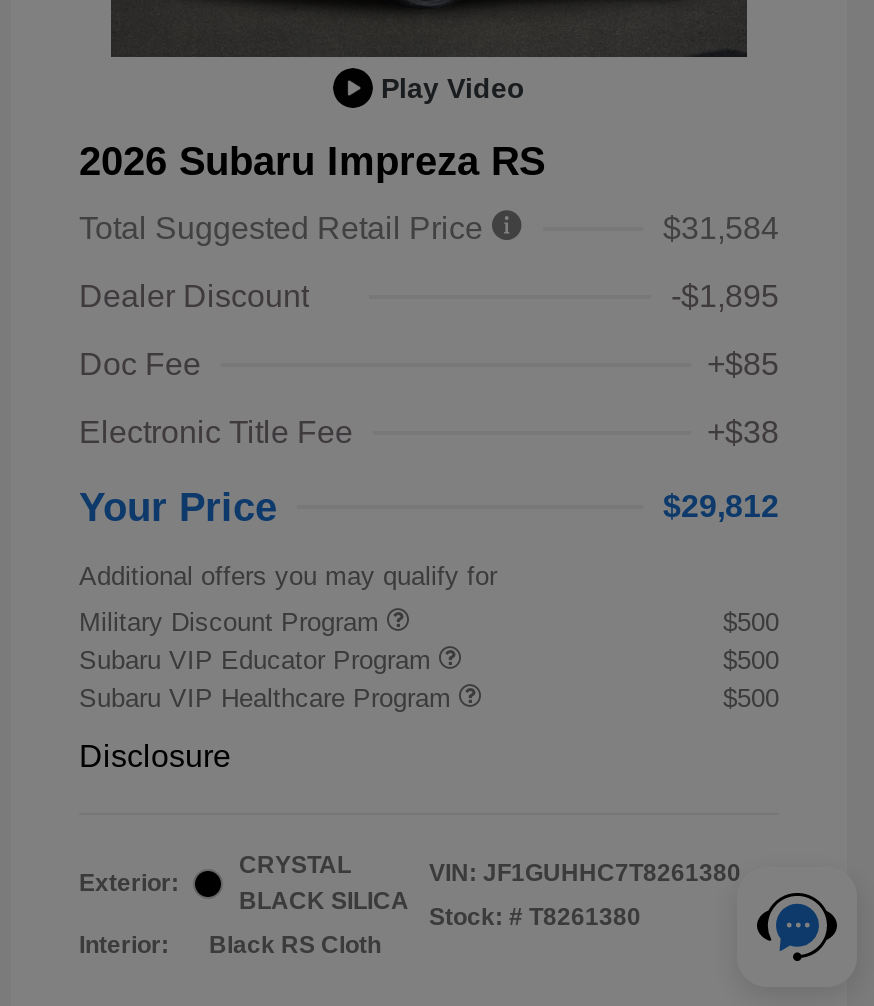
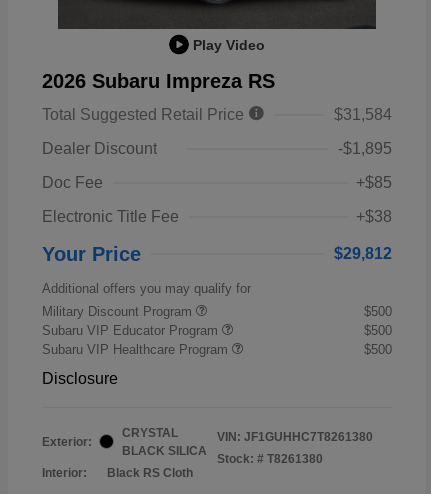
- [image]
